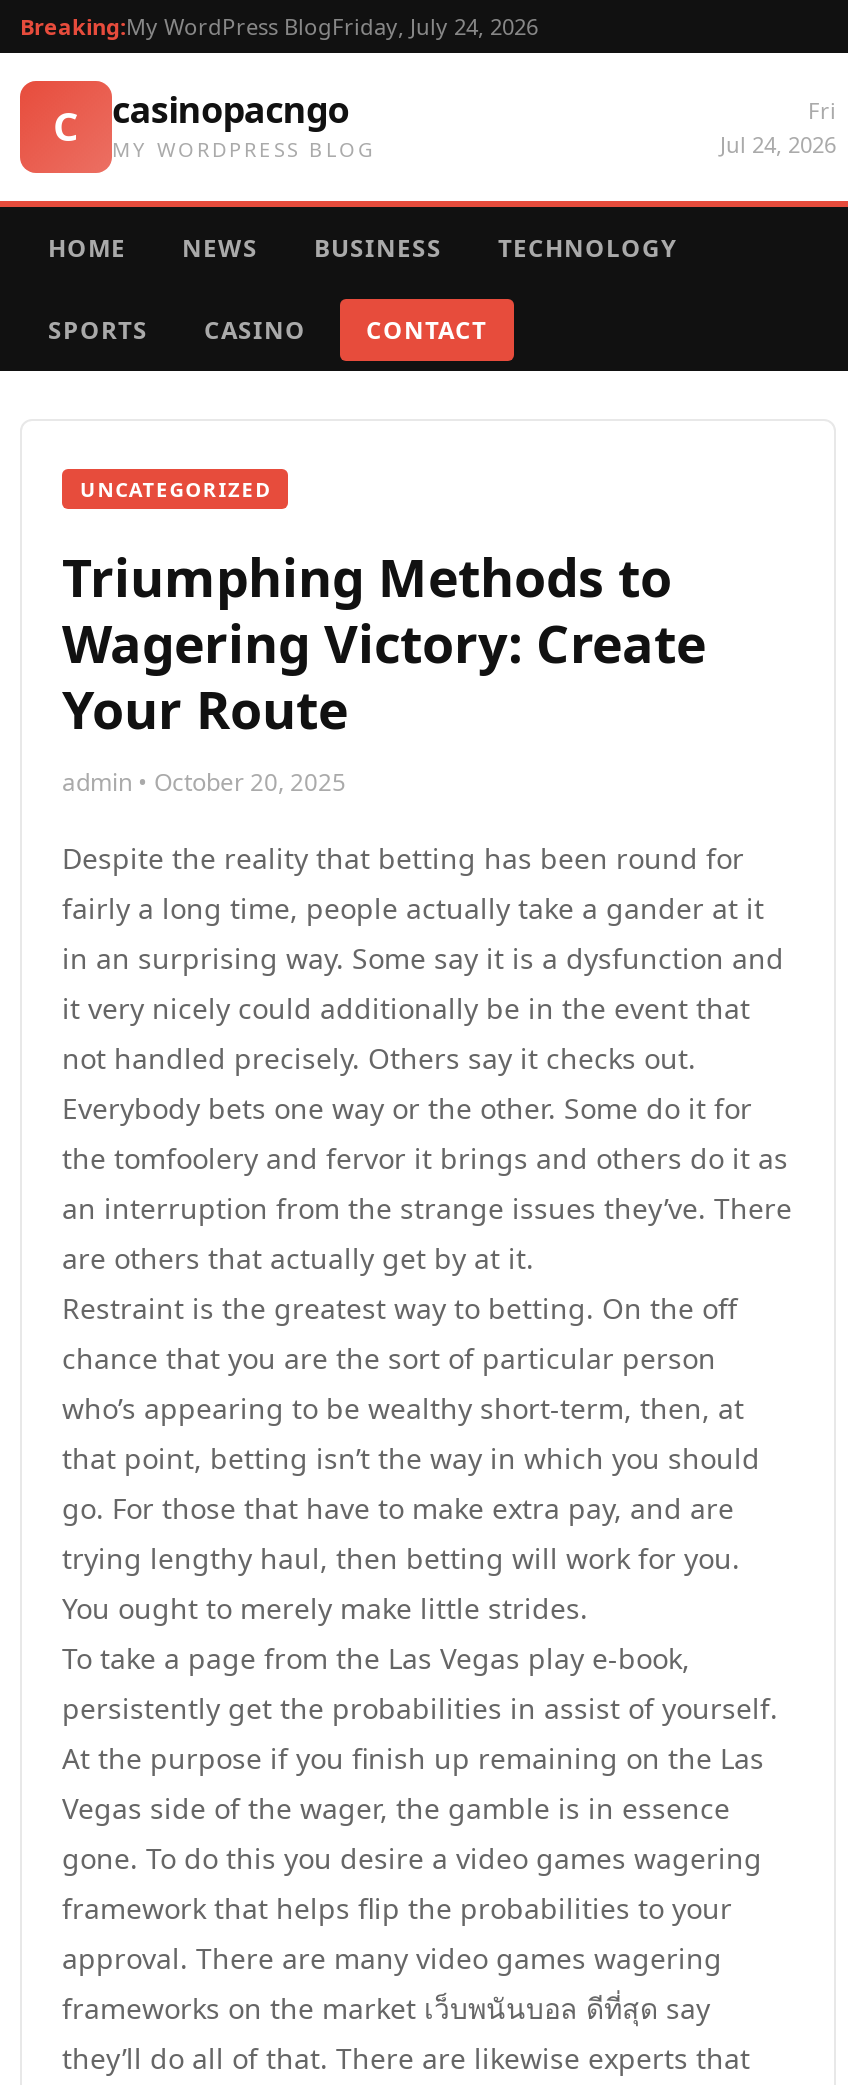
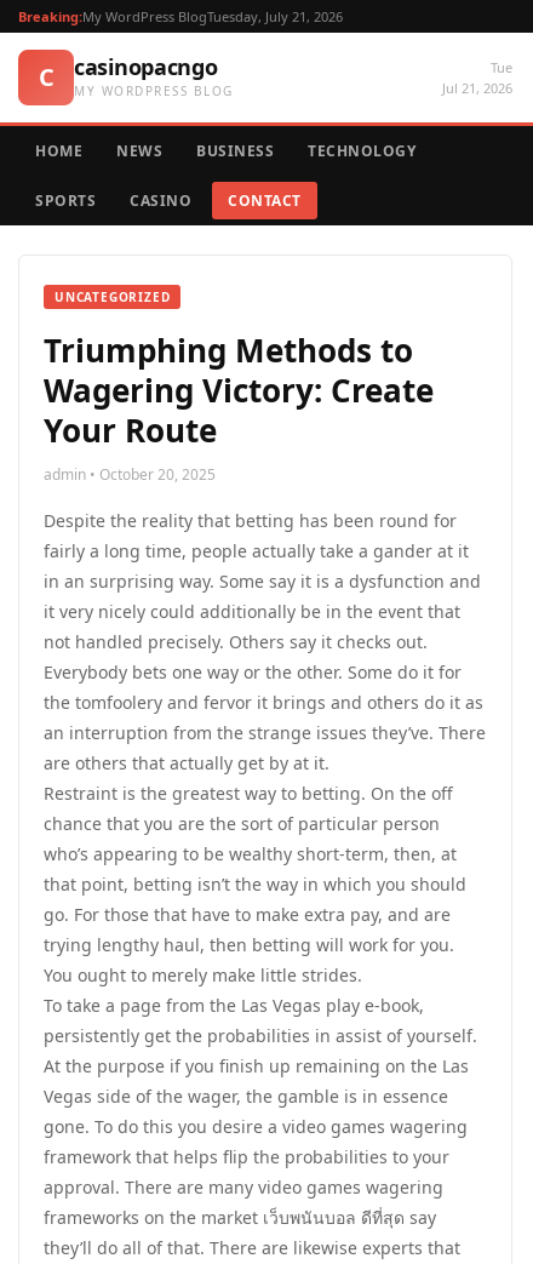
- Breaking:My WordPress BlogFriday, July 24, 2026
+ Breaking:My WordPress BlogTuesday, July 21, 2026

- Fri
- Jul 24, 2026
+ Tue
+ Jul 21, 2026
